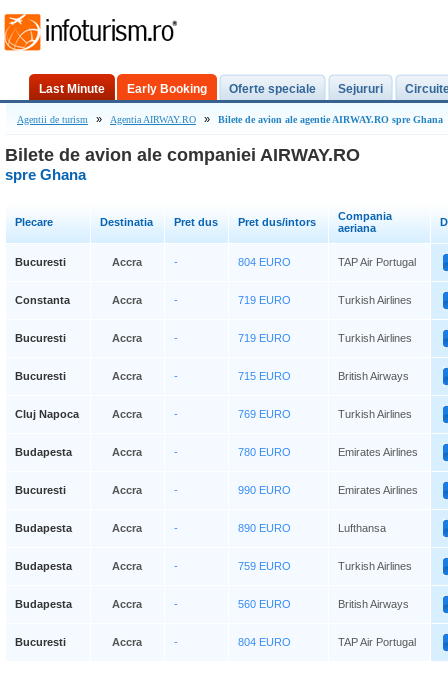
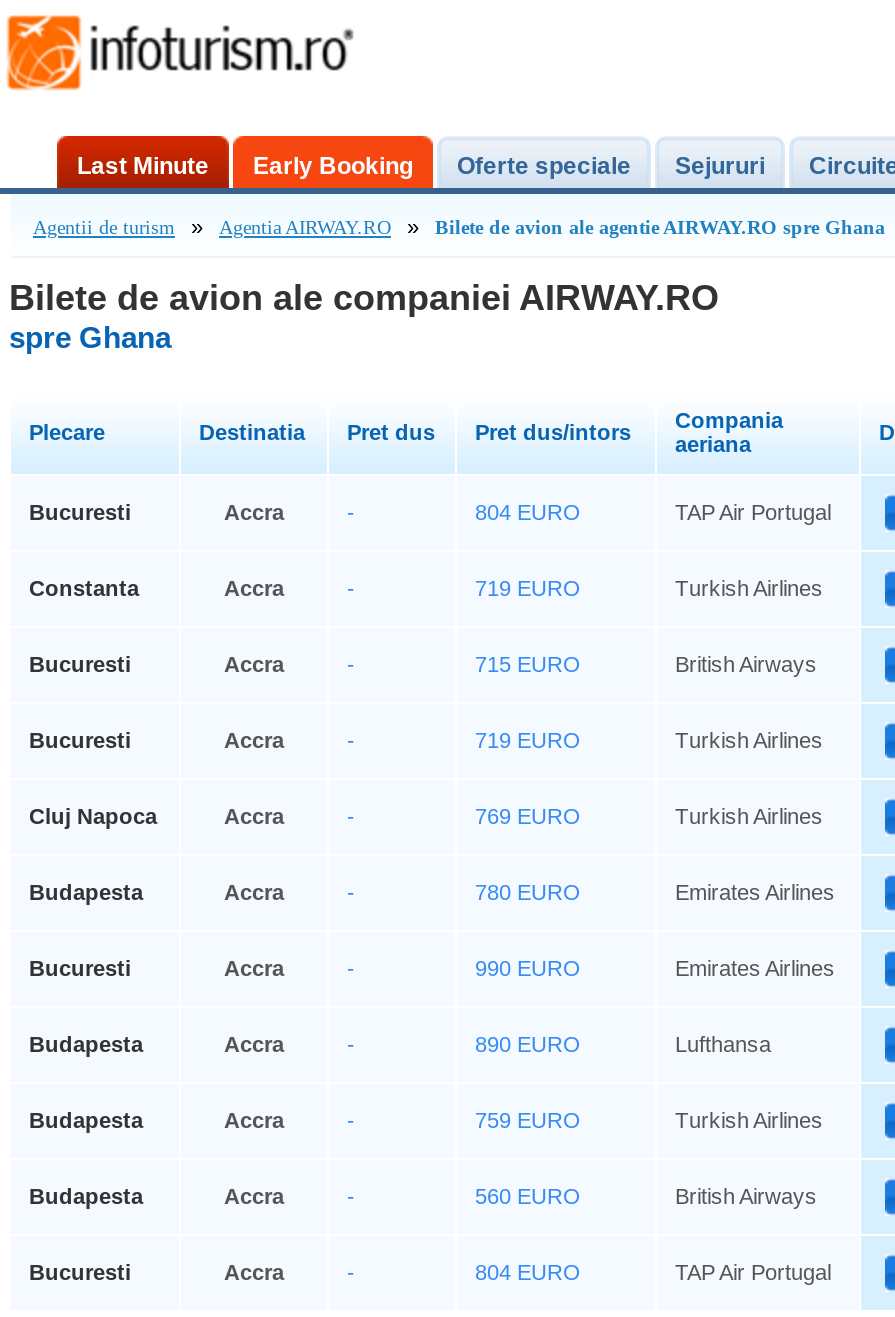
- 719 EURO
- Turkish Airlines
+ 715 EURO
+ British Airways

- 715 EURO
- British Airways
+ 719 EURO
+ Turkish Airlines
